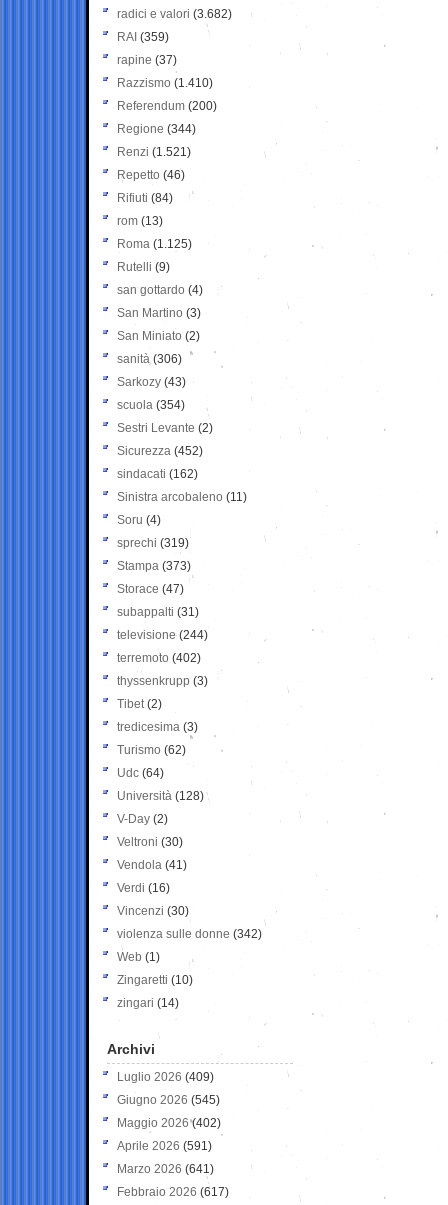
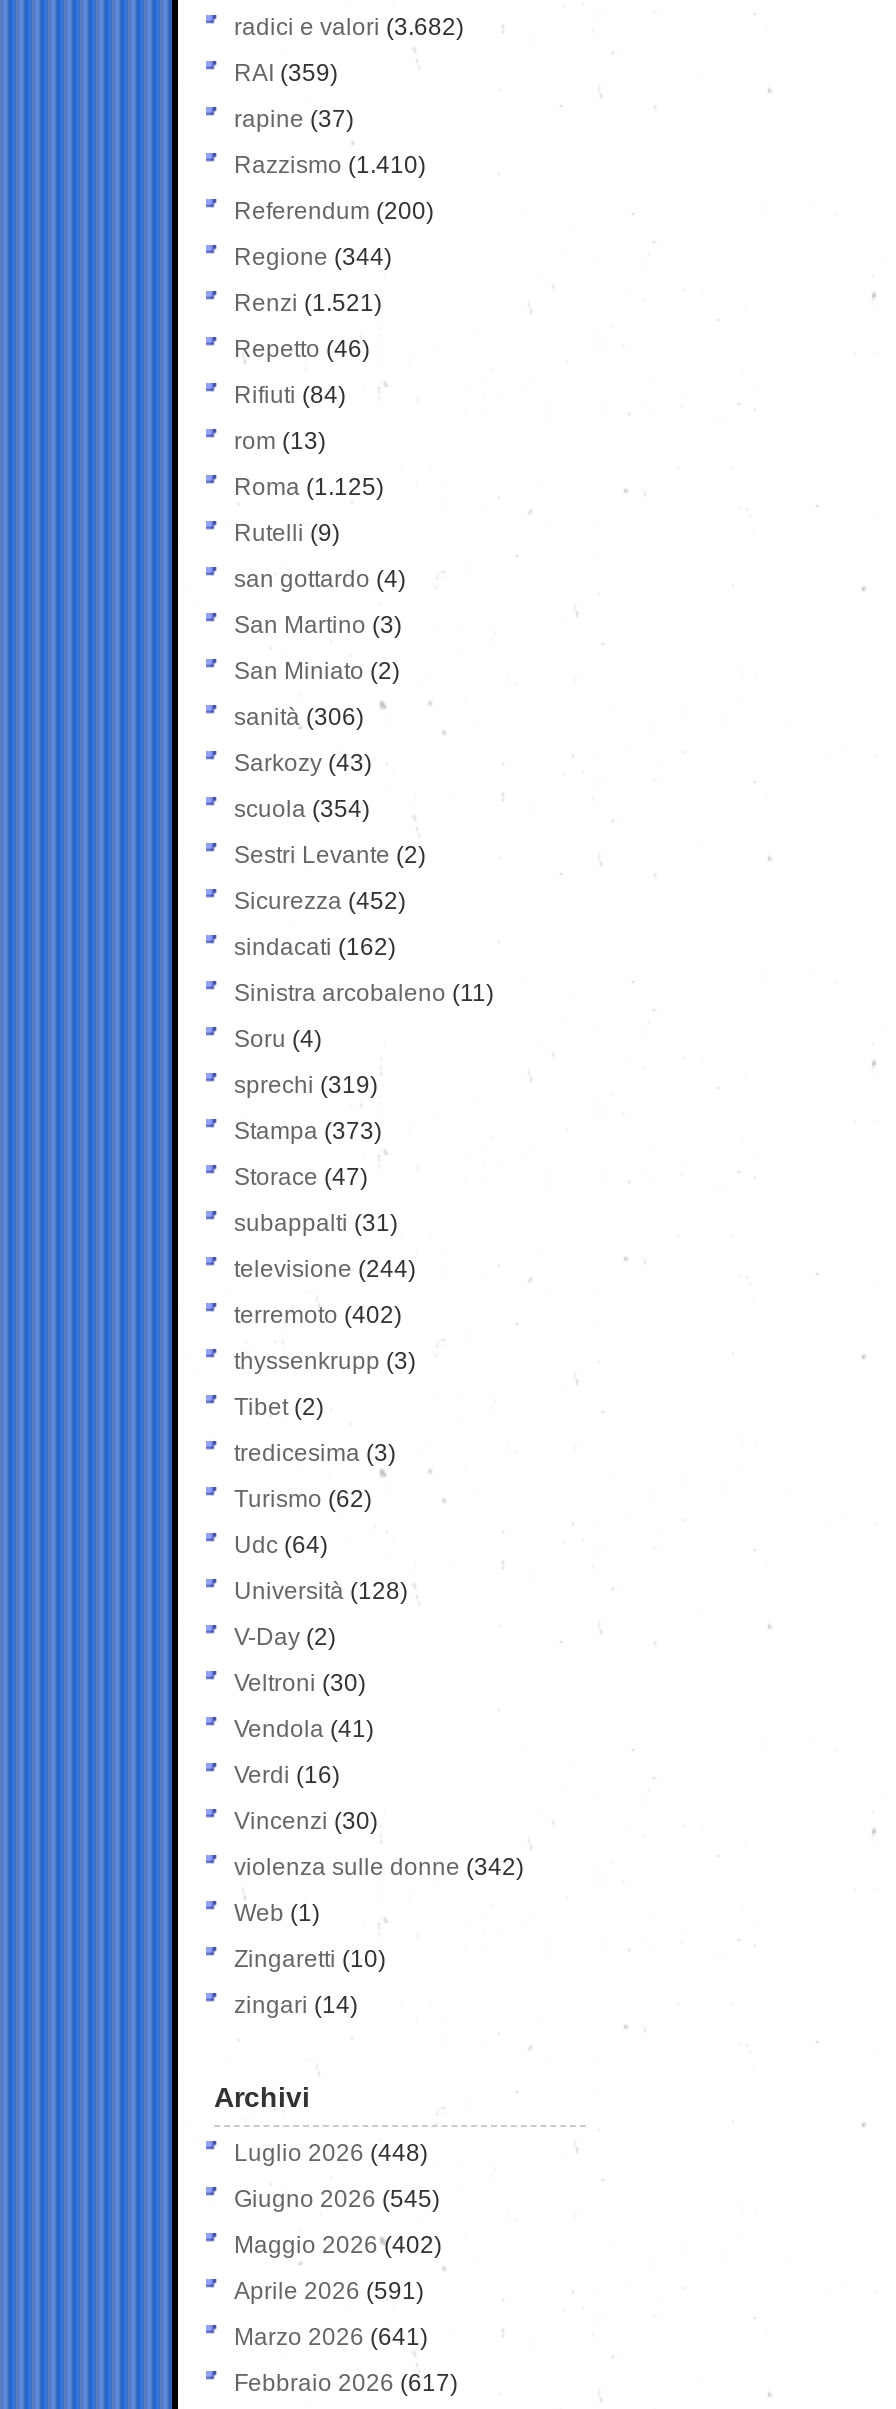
- Luglio 2026 (409)
+ Luglio 2026 (448)
